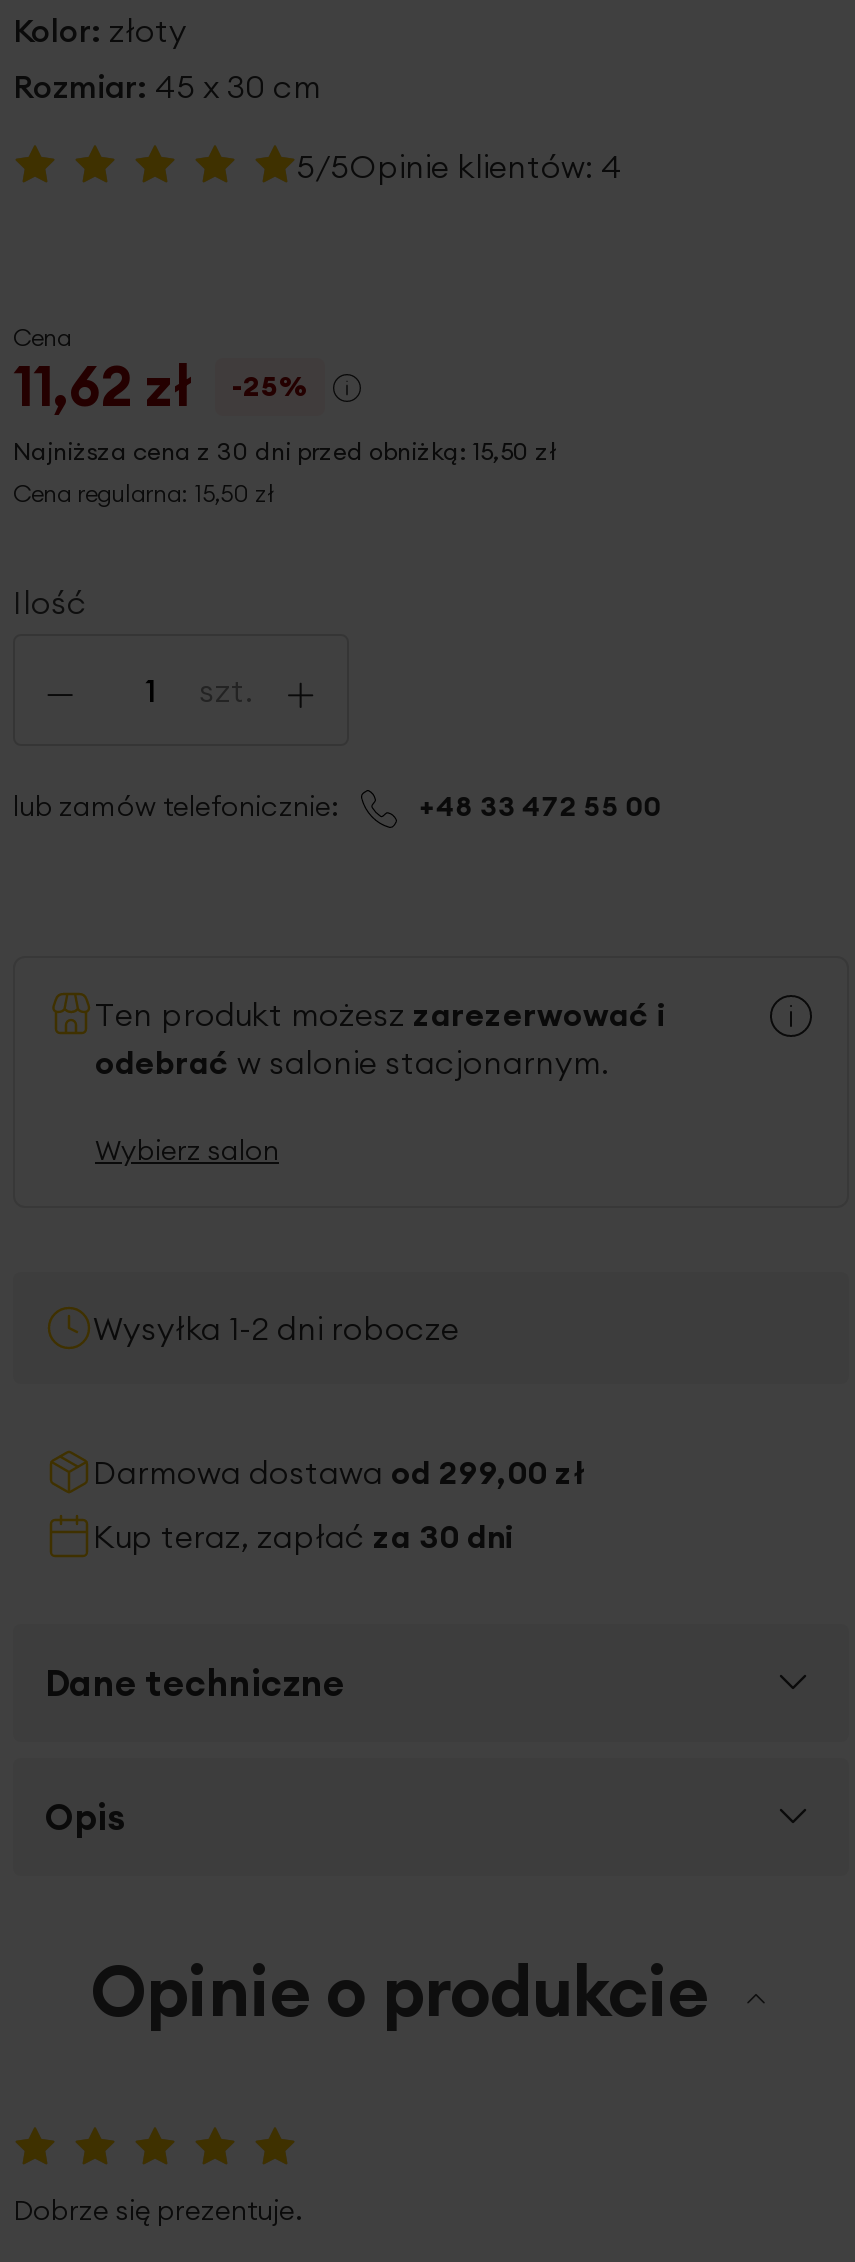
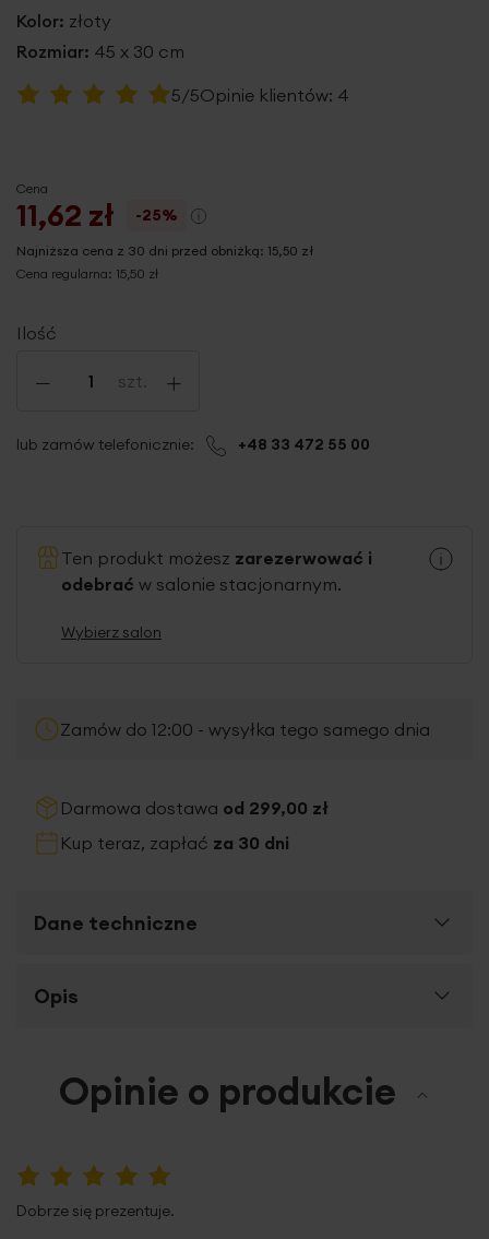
- Wysyłka 1-2 dni robocze
+ Zamów do 12:00 - wysyłka tego samego dnia
